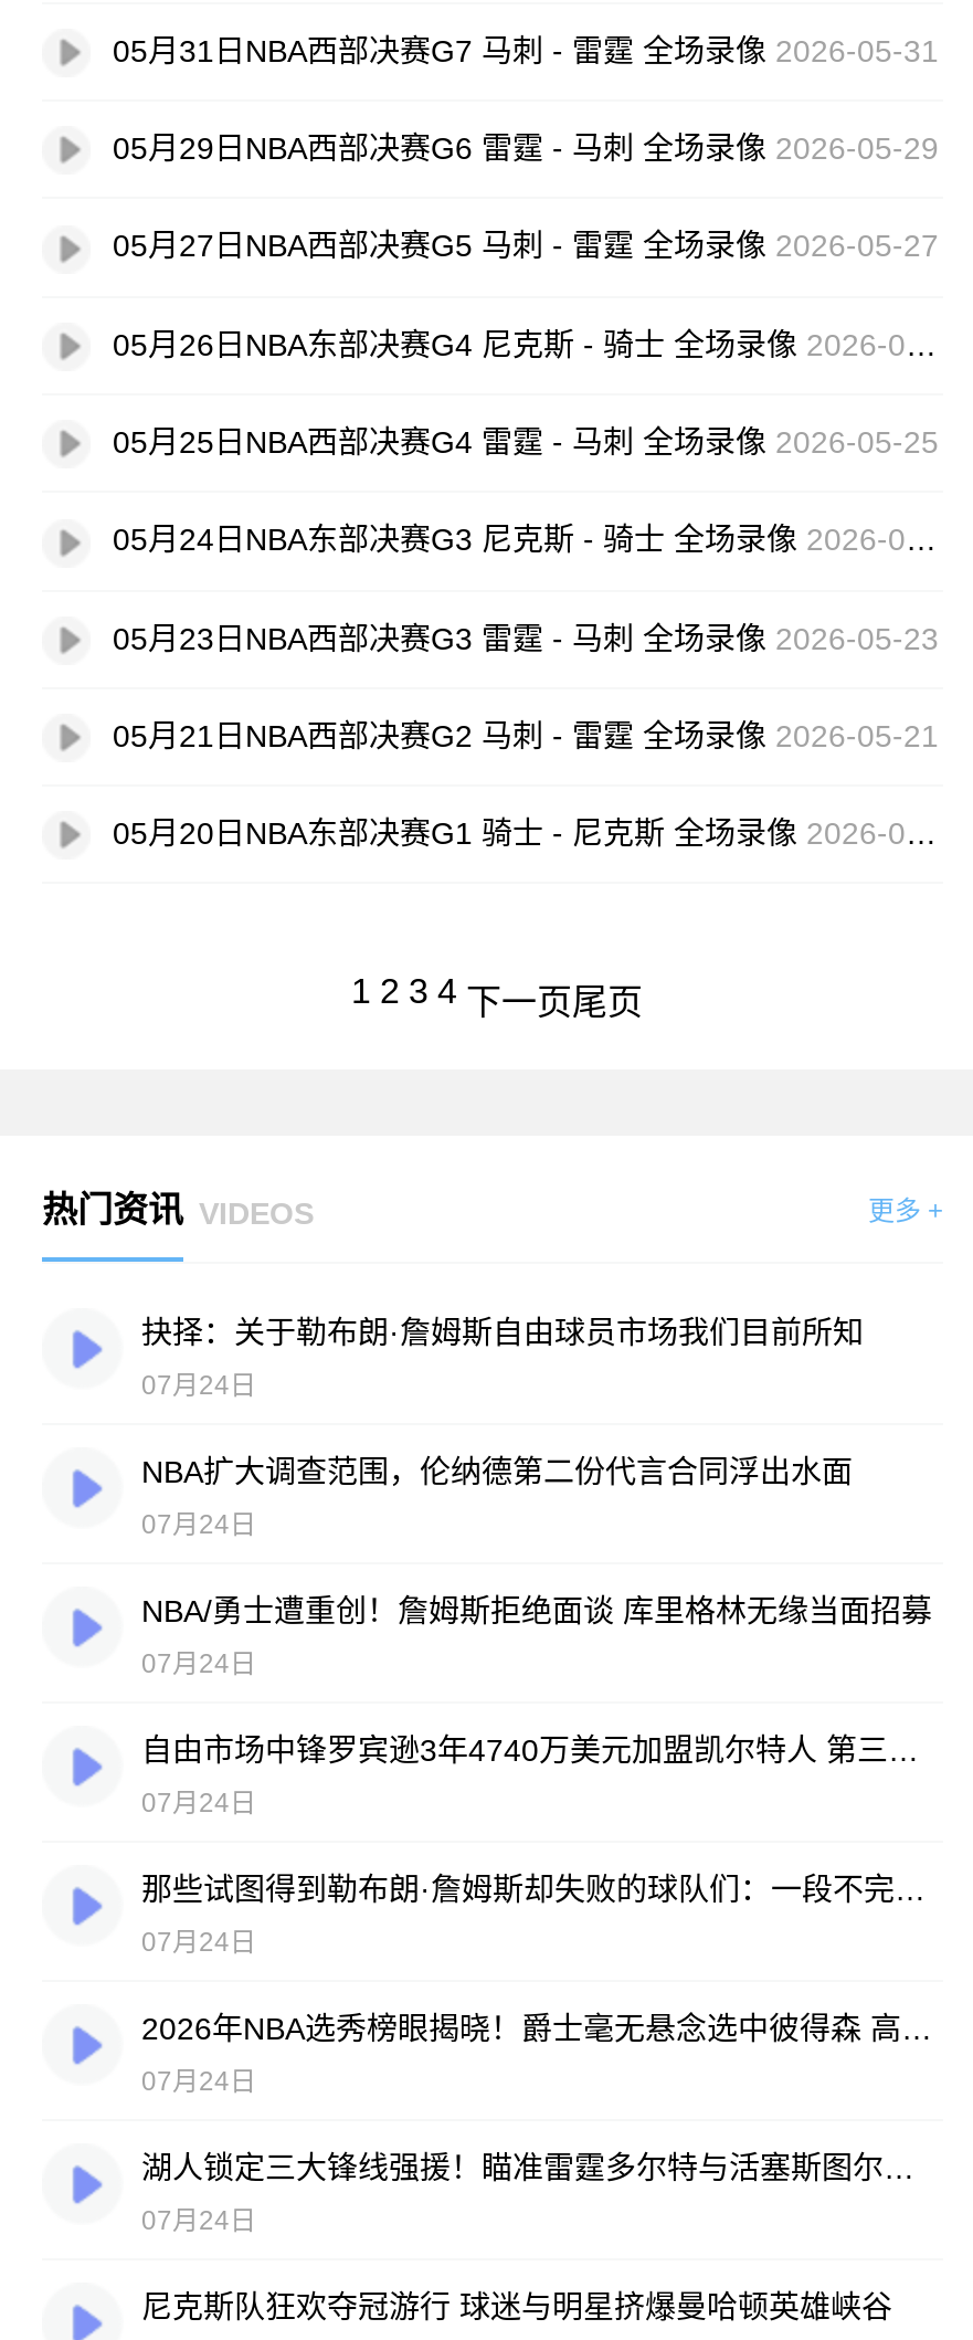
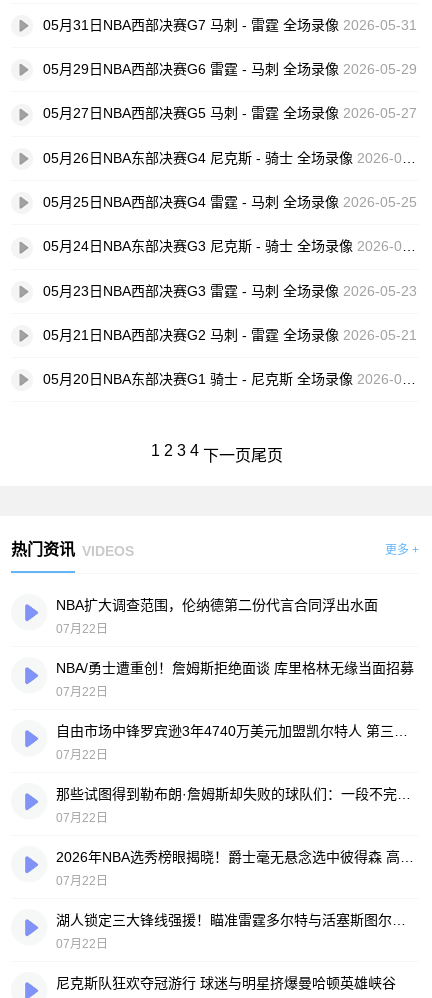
- 抉择：关于勒布朗·詹姆斯自由球员市场我们目前所知
- 07月24日

- 07月24日
+ 07月22日

- 07月24日
+ 07月22日

- 07月24日
+ 07月22日

- 07月24日
+ 07月22日

- 07月24日
+ 07月22日

- 07月24日
+ 07月22日
